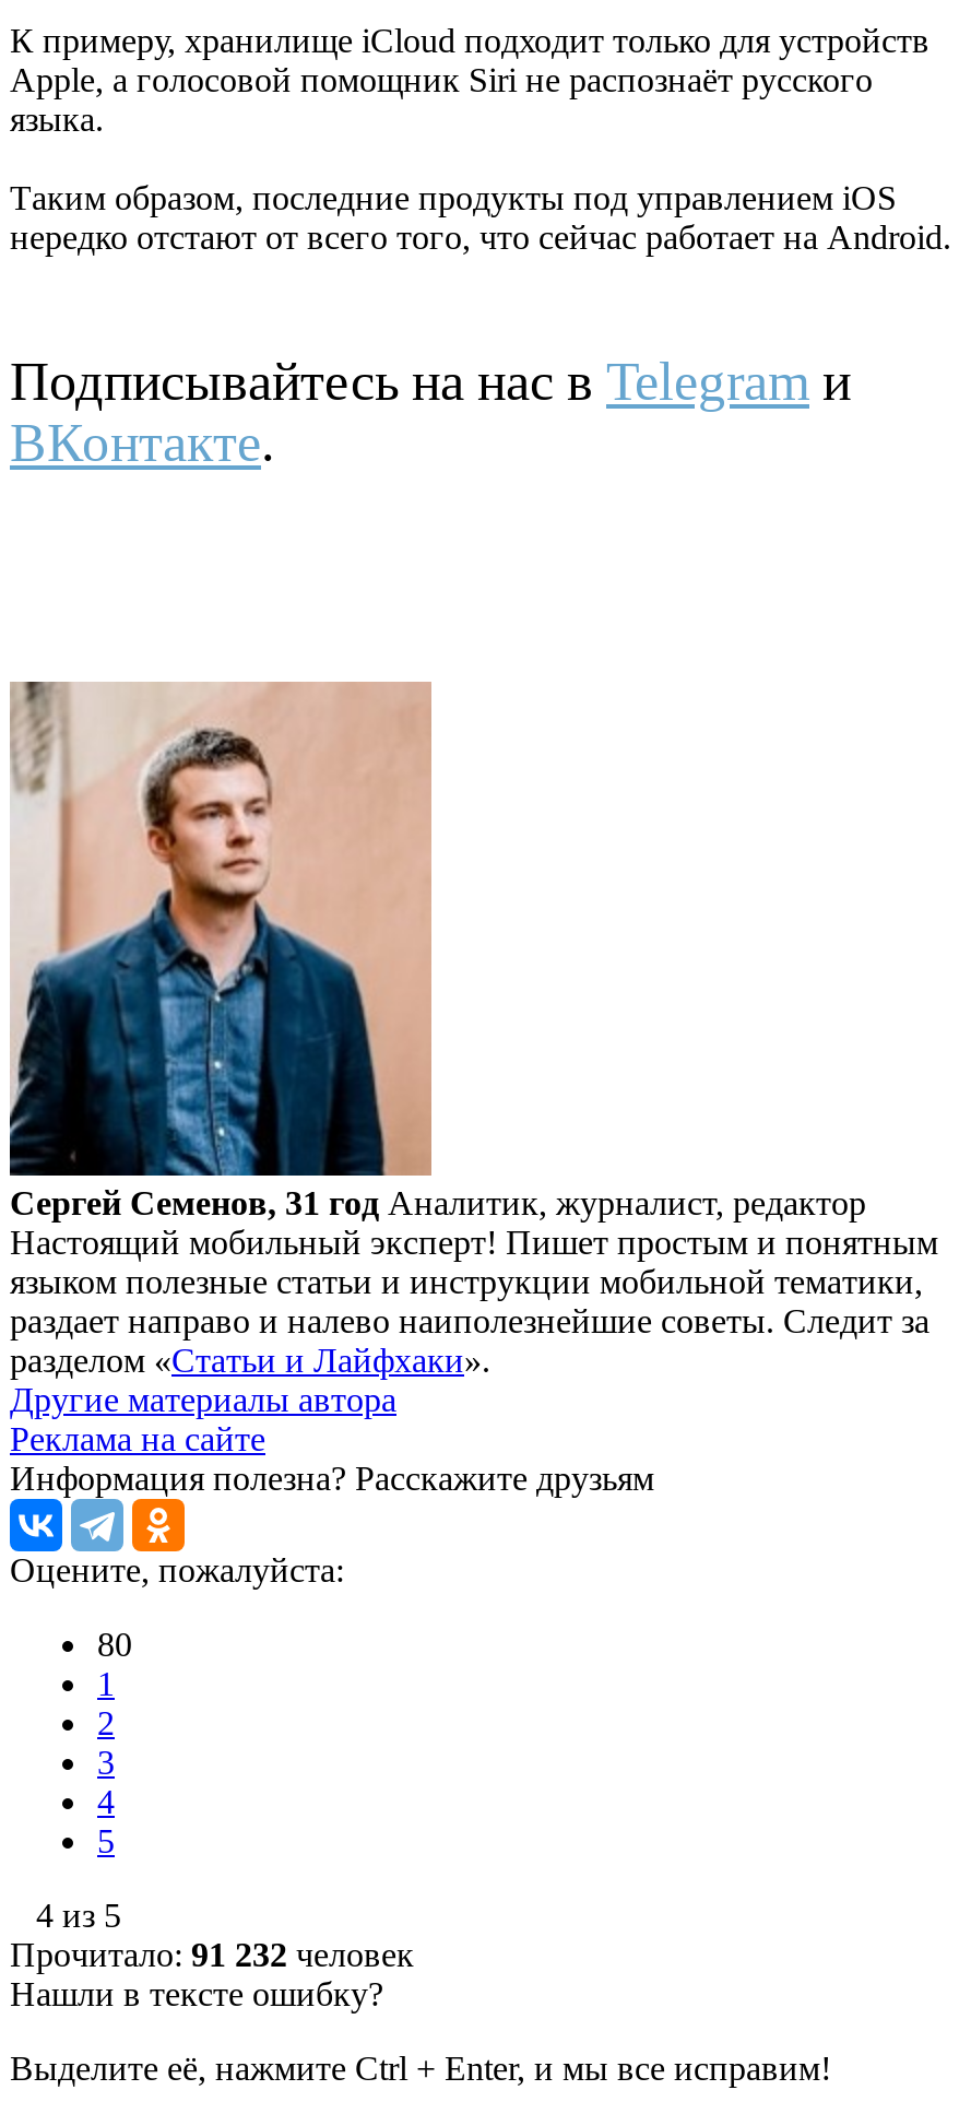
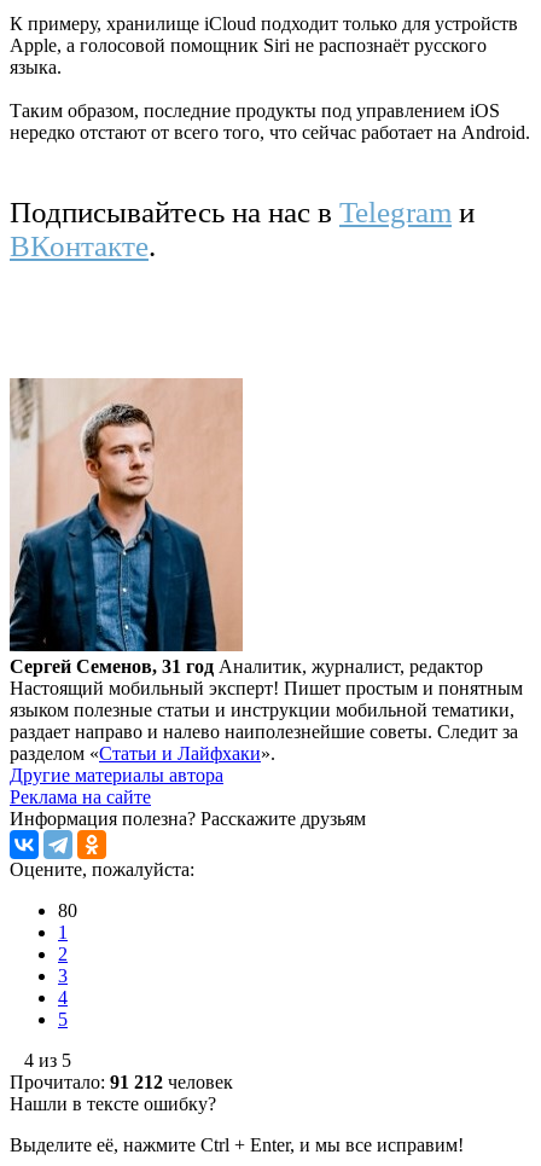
- Прочитало: 91 232 человек
+ Прочитало: 91 212 человек
